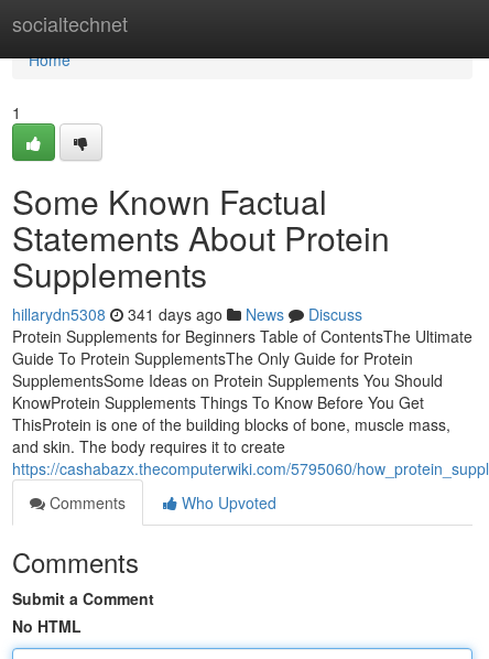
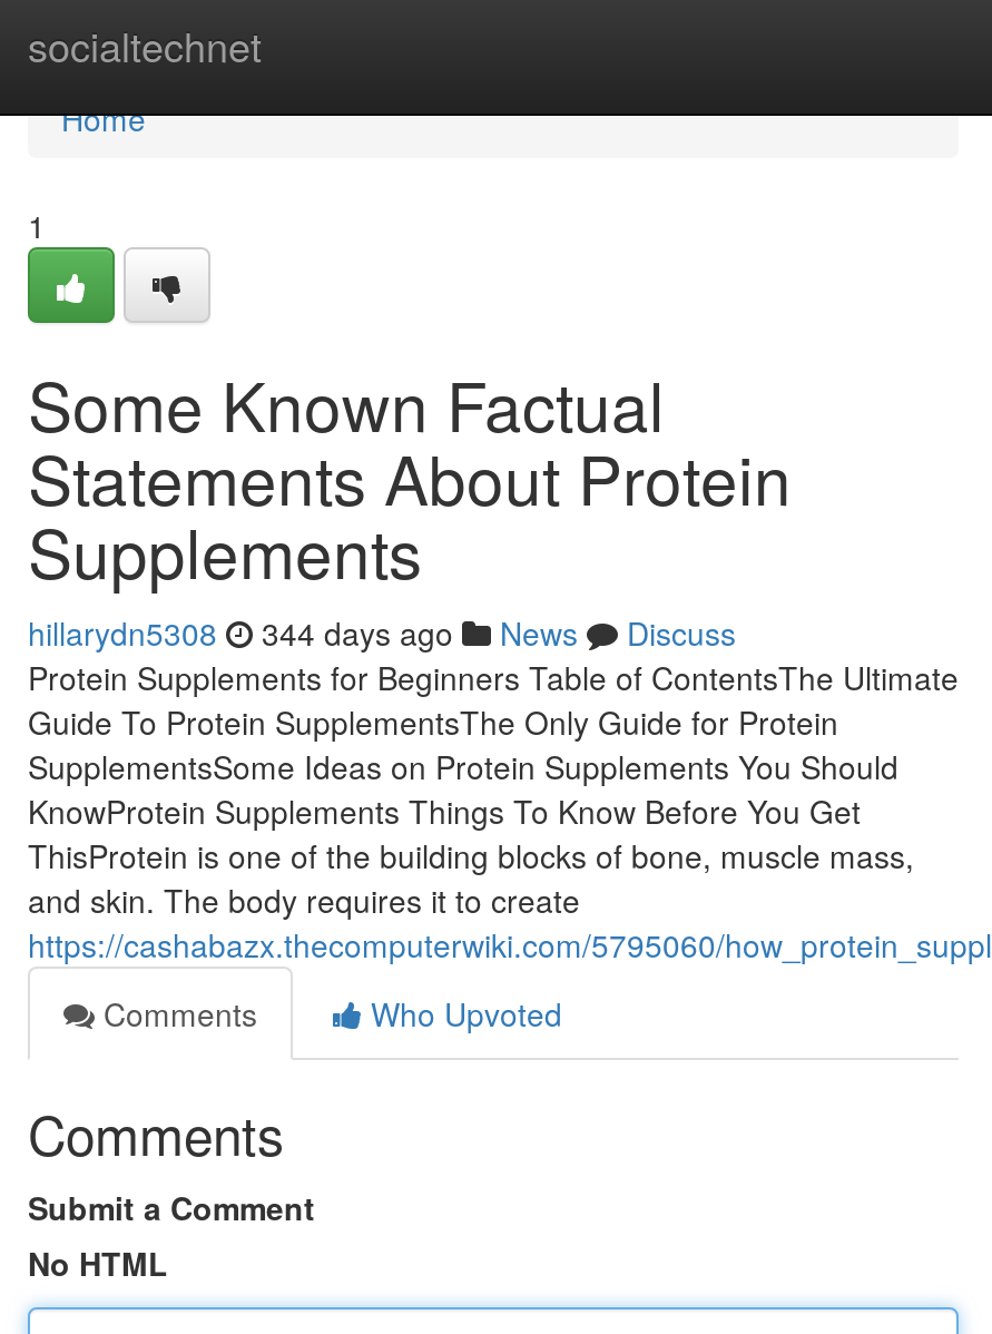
- hillarydn5308 341 days ago News Discuss
+ hillarydn5308 344 days ago News Discuss
